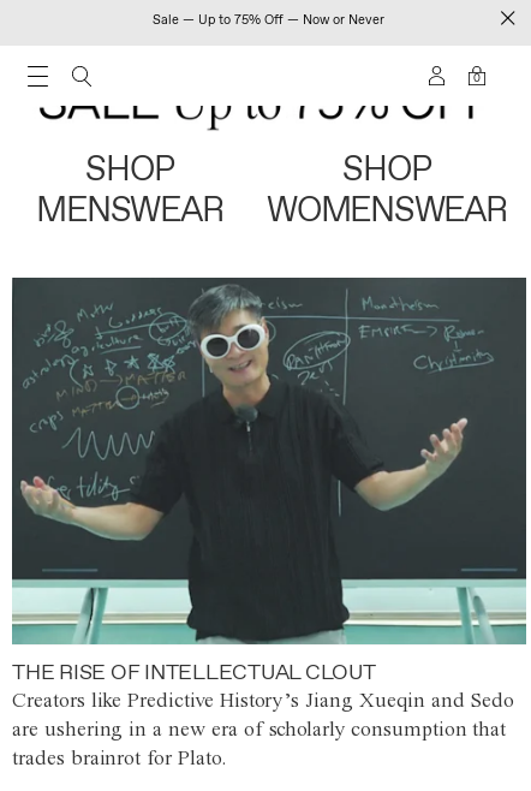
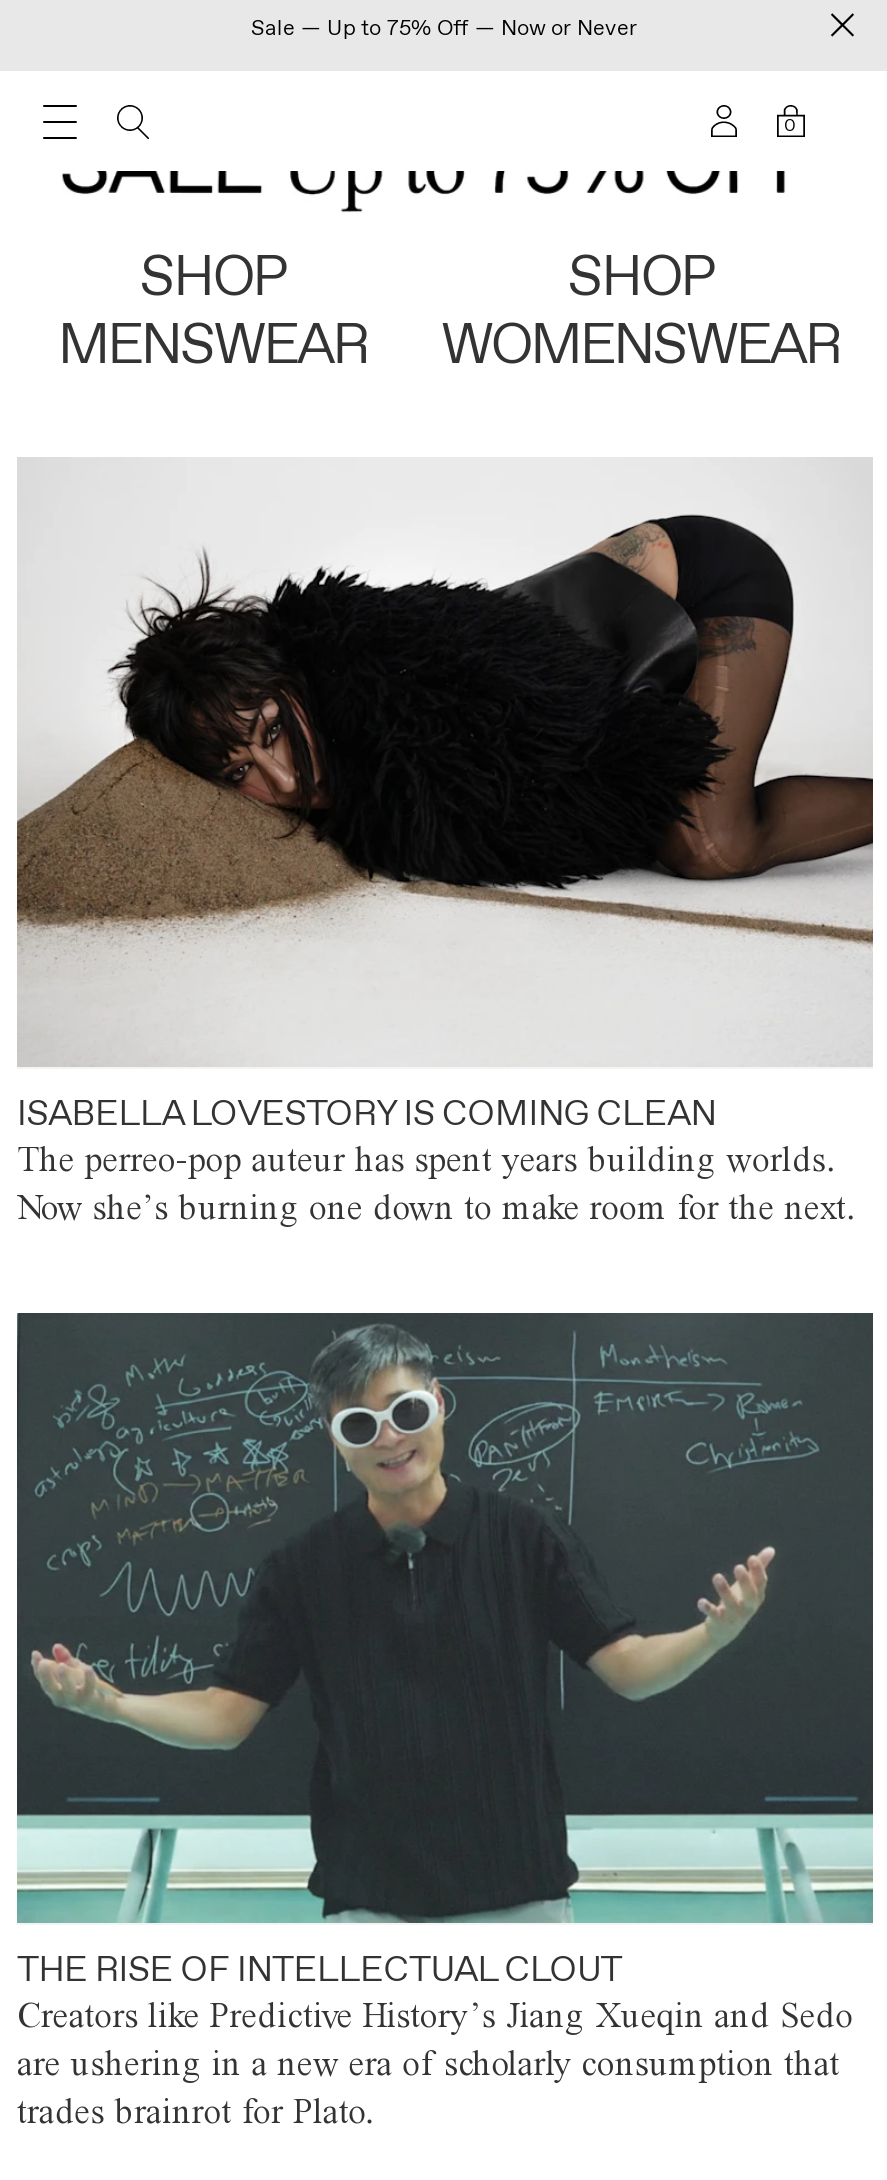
+ [image]
+ ISABELLA LOVESTORY IS COMING CLEAN
+ The perreo-pop auteur has spent years building worlds.
+ Now she’s burning one down to make room for the next.
